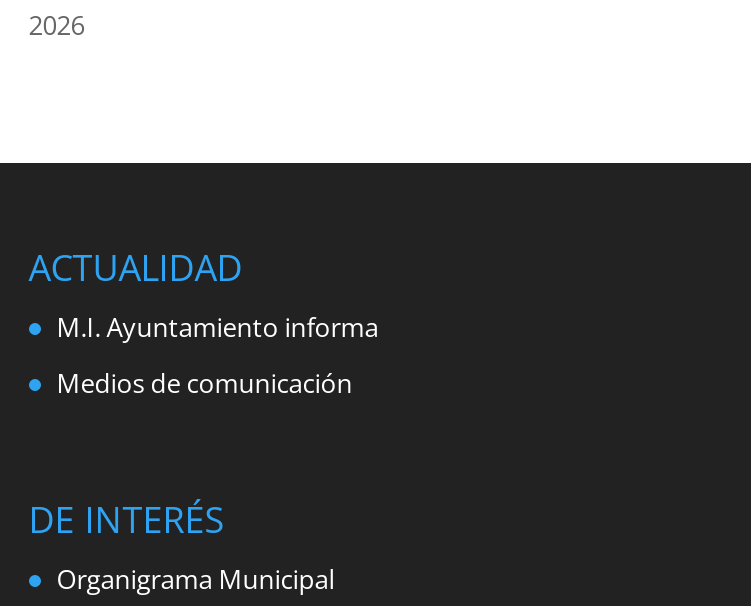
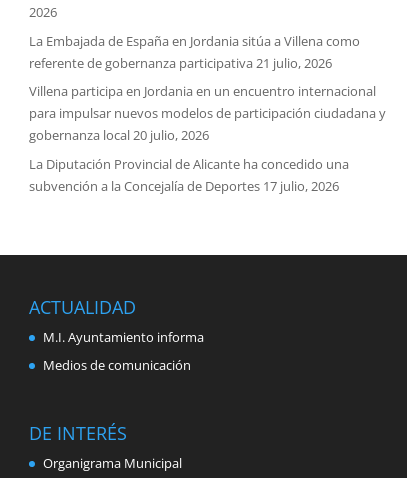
+ La Embajada de España en Jordania sitúa a Villena como
+ referente de gobernanza participativa 21 julio, 2026
+ Villena participa en Jordania en un encuentro internacional
+ para impulsar nuevos modelos de participación ciudadana y
+ gobernanza local 20 julio, 2026
+ La Diputación Provincial de Alicante ha concedido una
+ subvención a la Concejalía de Deportes 17 julio, 2026
